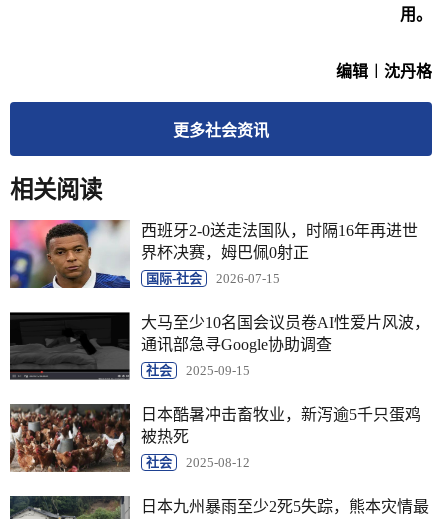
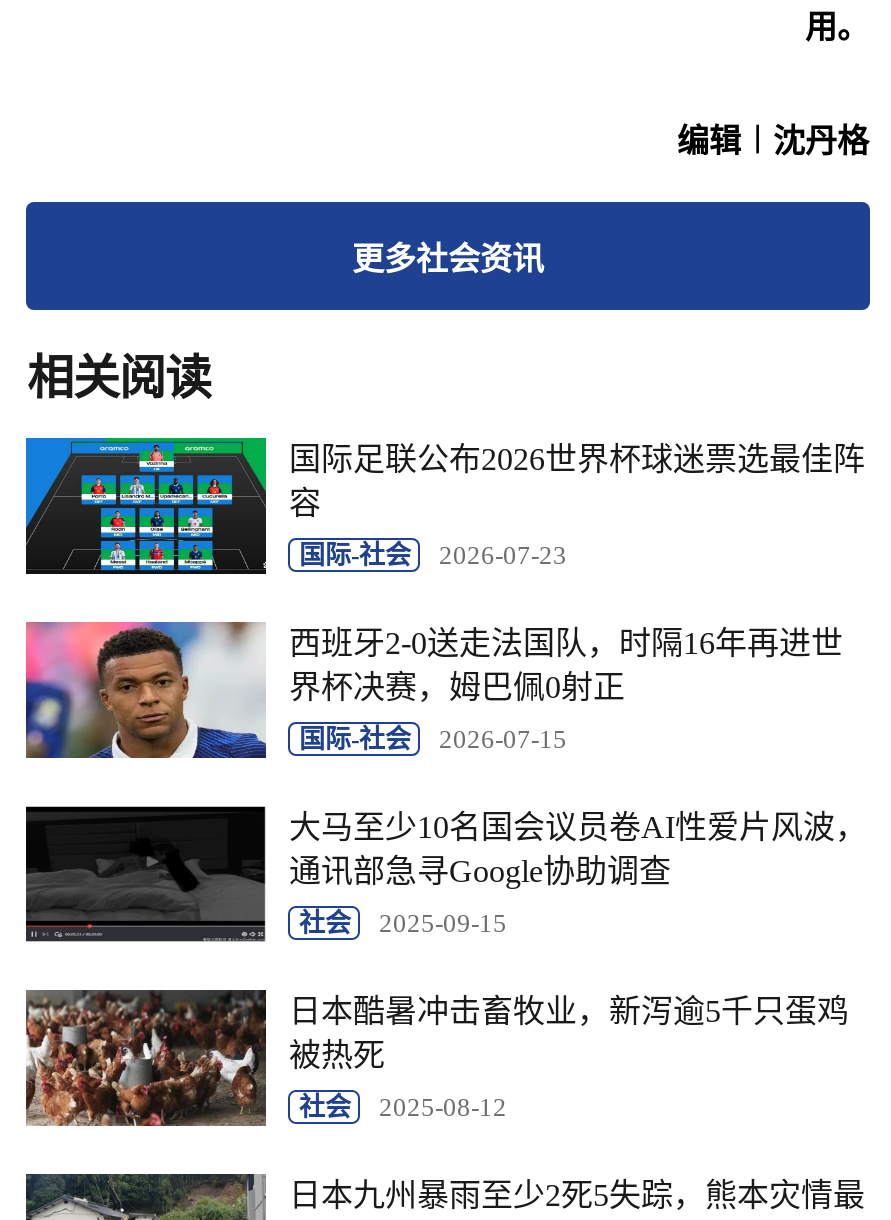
+ [image]
+ 国际足联公布2026世界杯球迷票选最佳阵
+ 容
+ 国际-社会
+ 2026-07-23
